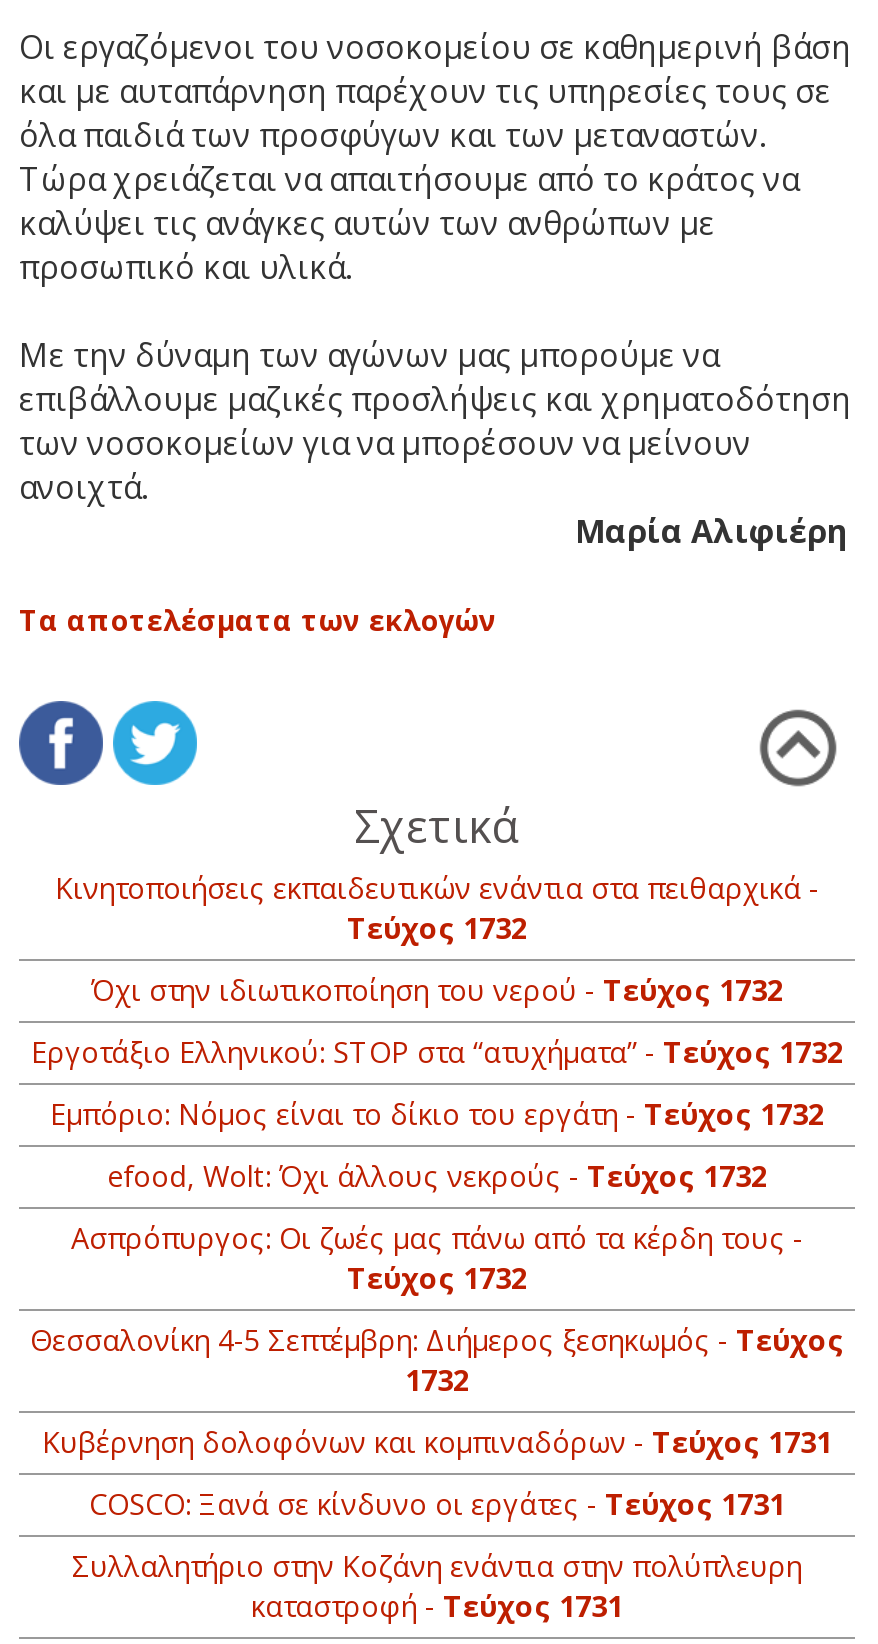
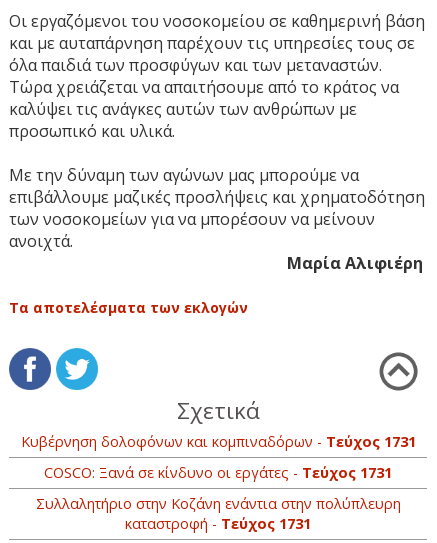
- Κινητοποιήσεις εκπαιδευτικών ενάντια στα πειθαρχικά -
- Τεύχος 1732
- Όχι στην ιδιωτικοποίηση του νερού - Τεύχος 1732
- Εργοτάξιο Ελληνικού: STOP στα “ατυχήματα” - Τεύχος 1732
- Εμπόριο: Νόμος είναι το δίκιο του εργάτη - Τεύχος 1732
- efood, Wolt: Όχι άλλους νεκρούς - Τεύχος 1732
- Ασπρόπυργος: Οι ζωές μας πάνω από τα κέρδη τους -
- Τεύχος 1732
- Θεσσαλονίκη 4-5 Σεπτέμβρη: Διήμερος ξεσηκωμός - Τεύχος
- 1732
